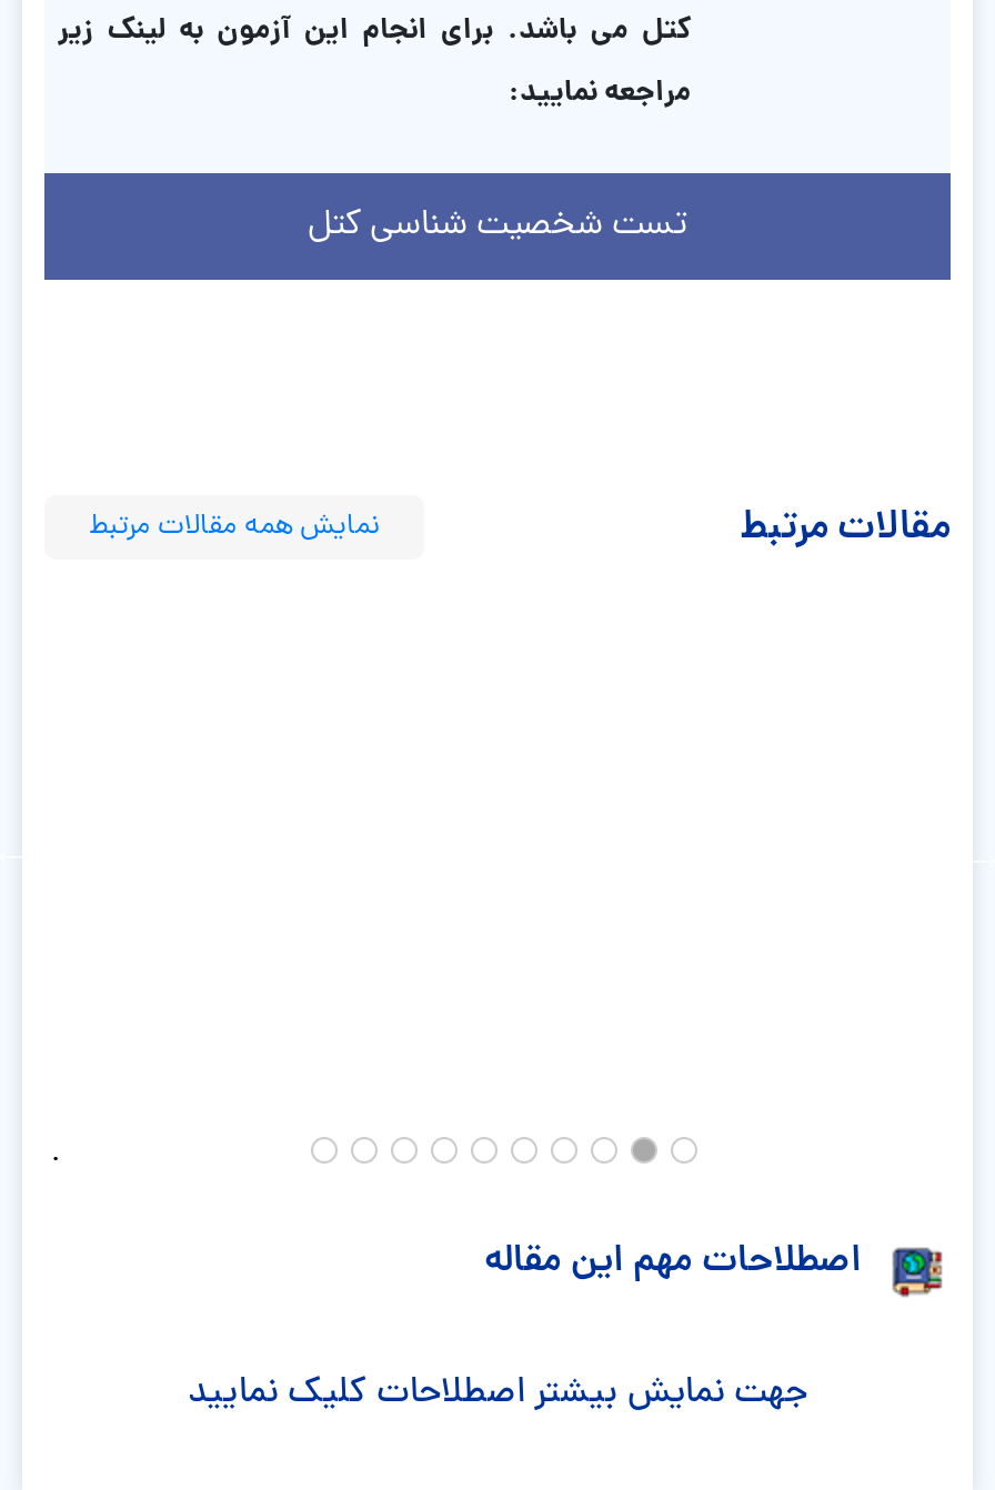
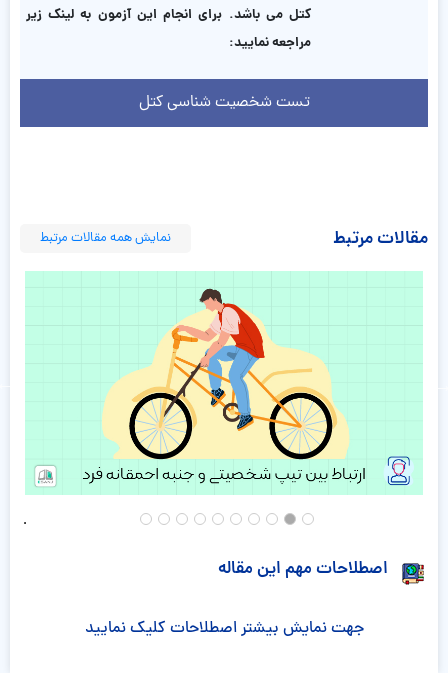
+ [image]
